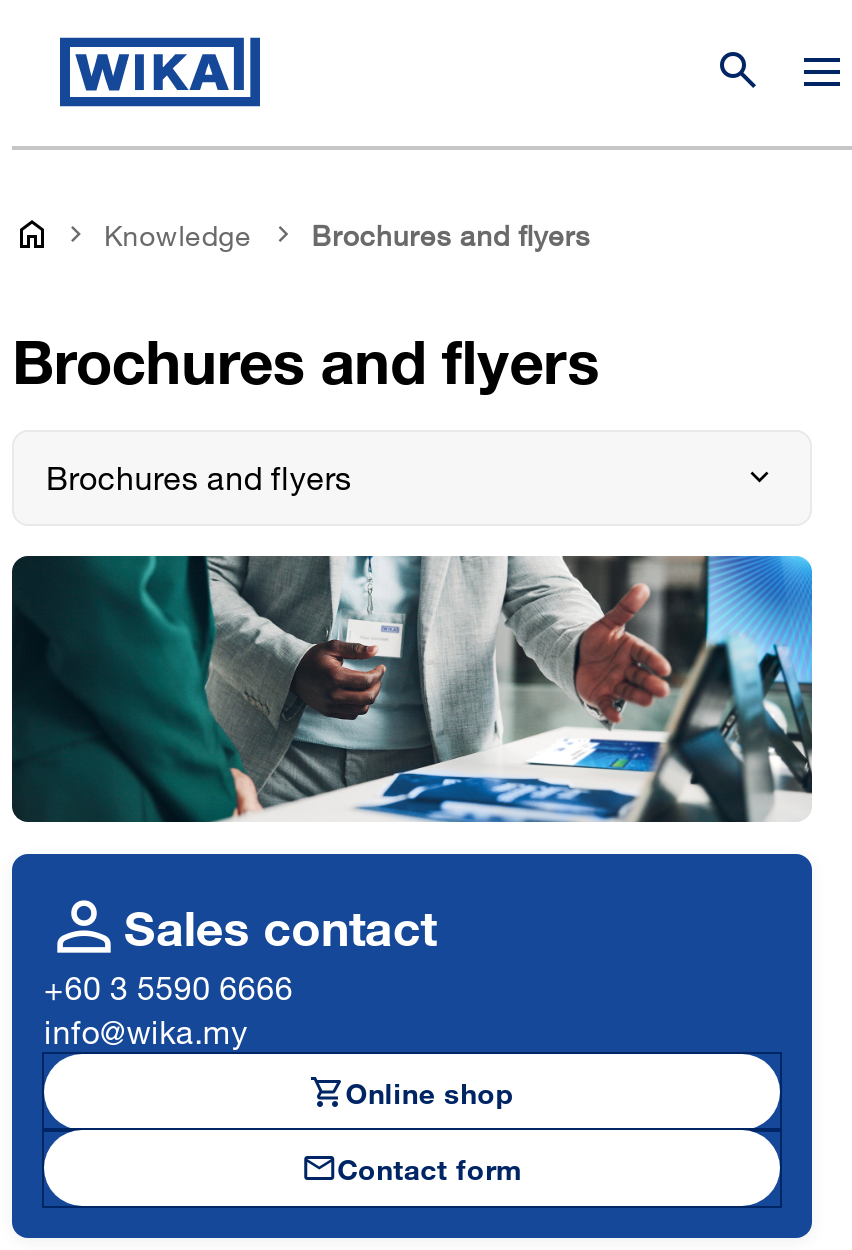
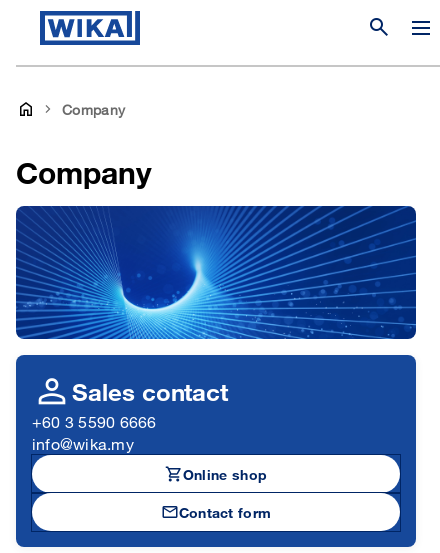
- Knowledge
- Brochures and flyers
- Brochures and flyers
- Brochures and flyers
+ Company
+ Company

- [image]
+ [image]
